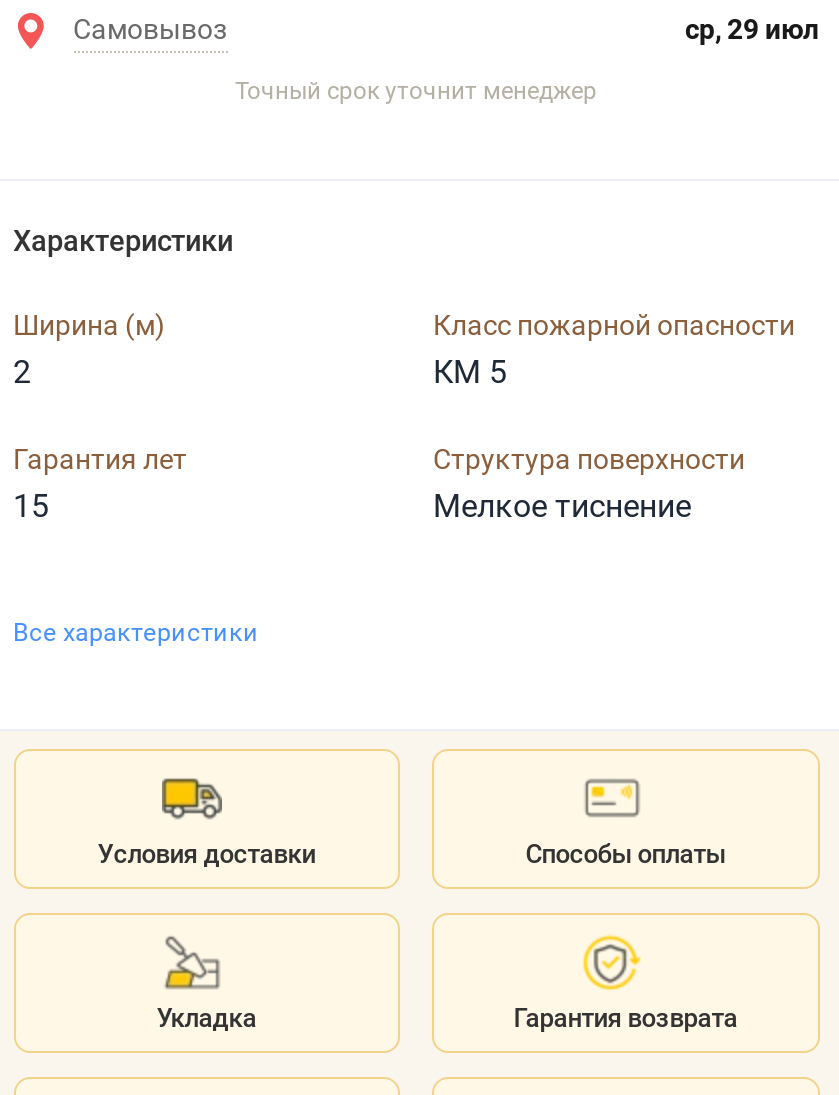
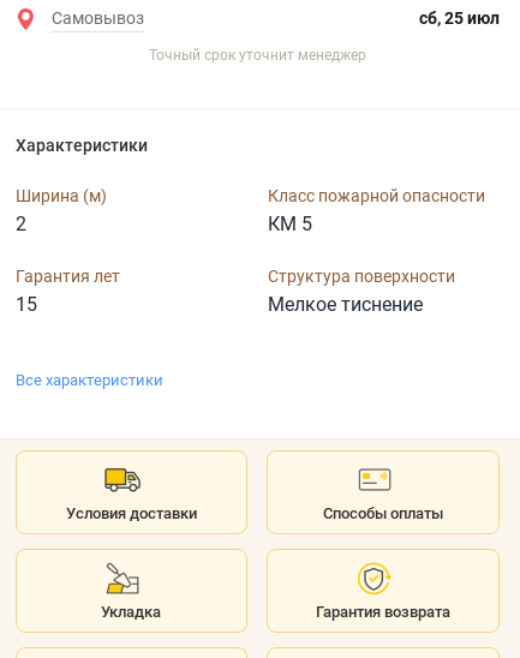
- ср, 29 июл
+ сб, 25 июл
